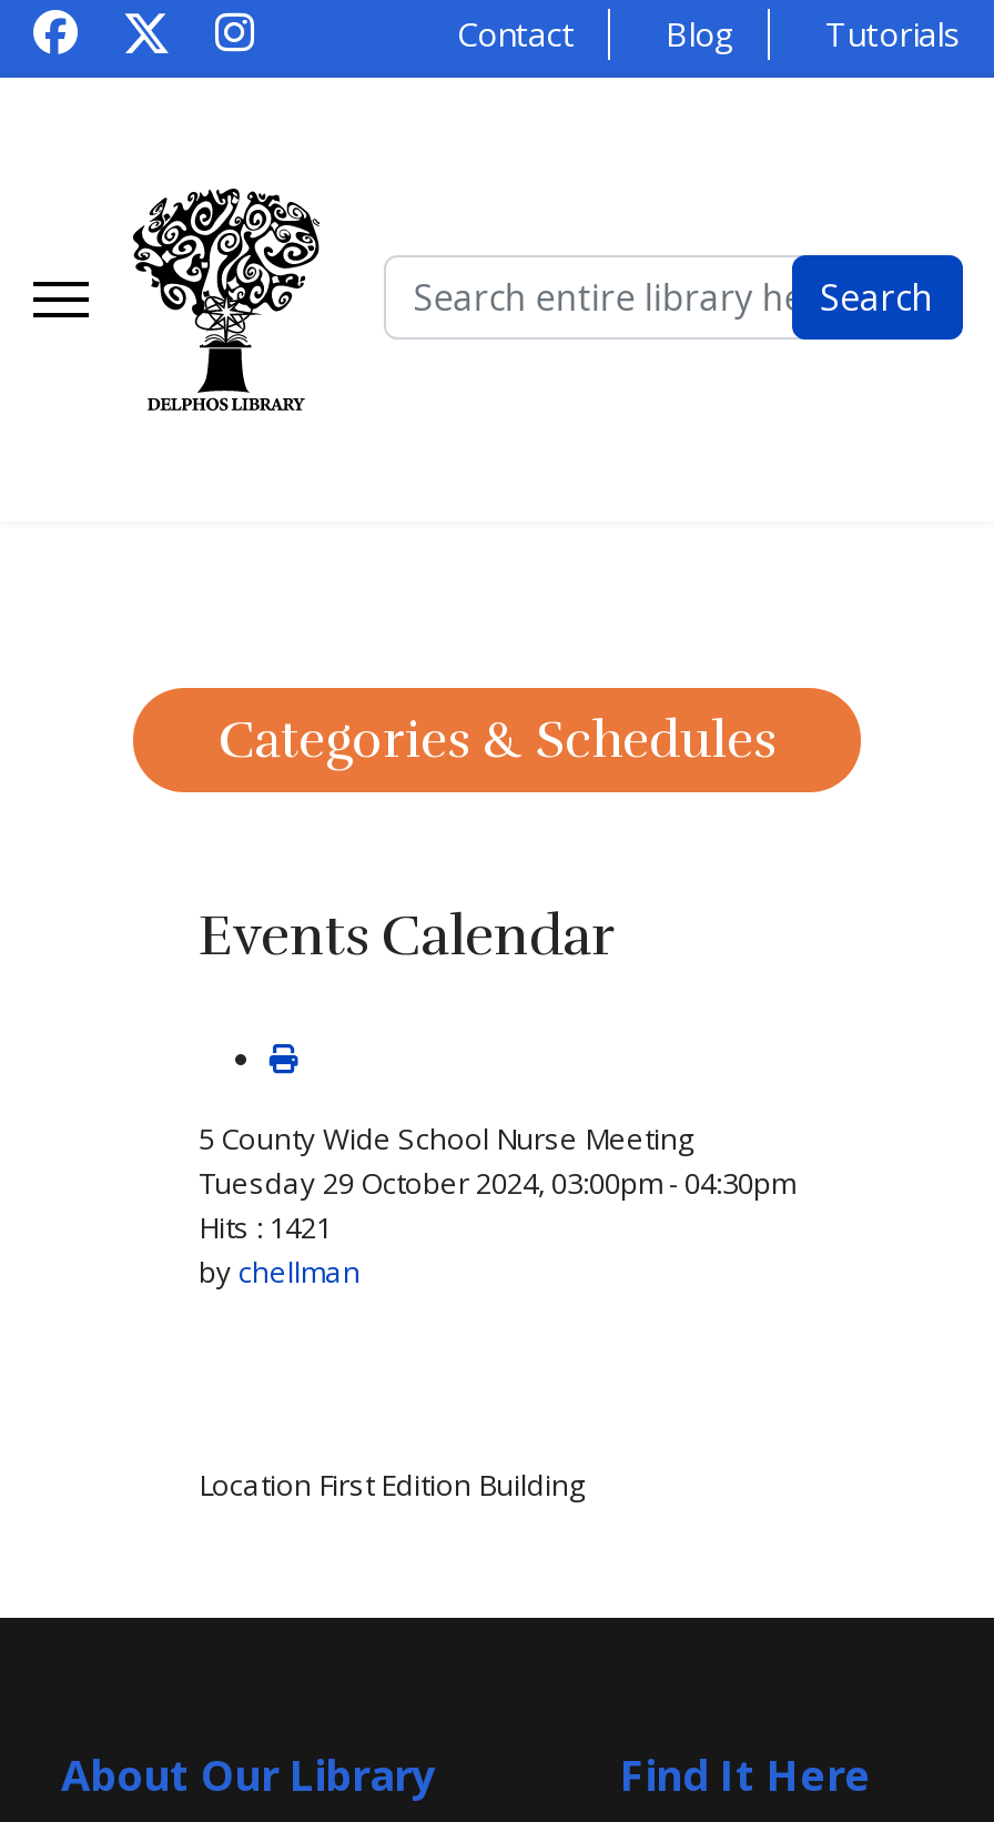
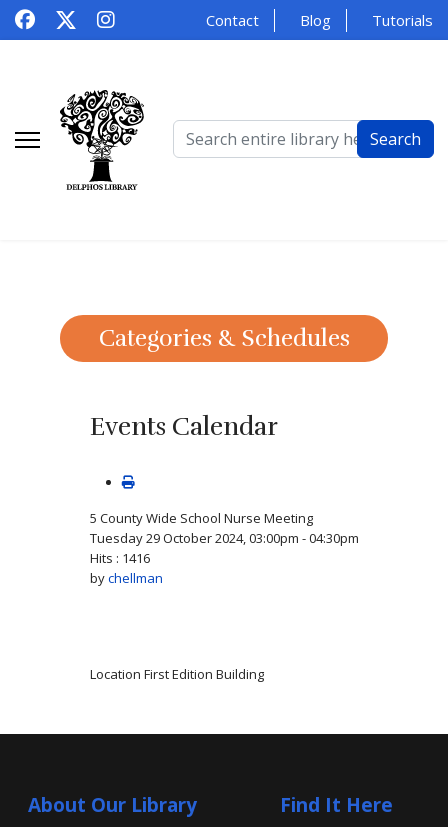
- Hits: 1421
+ Hits: 1416
